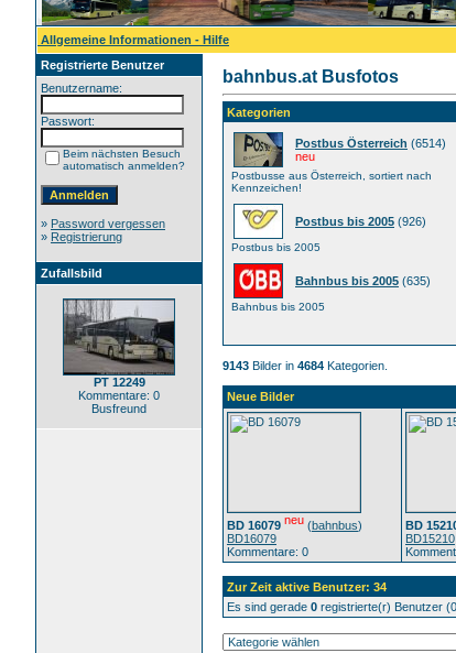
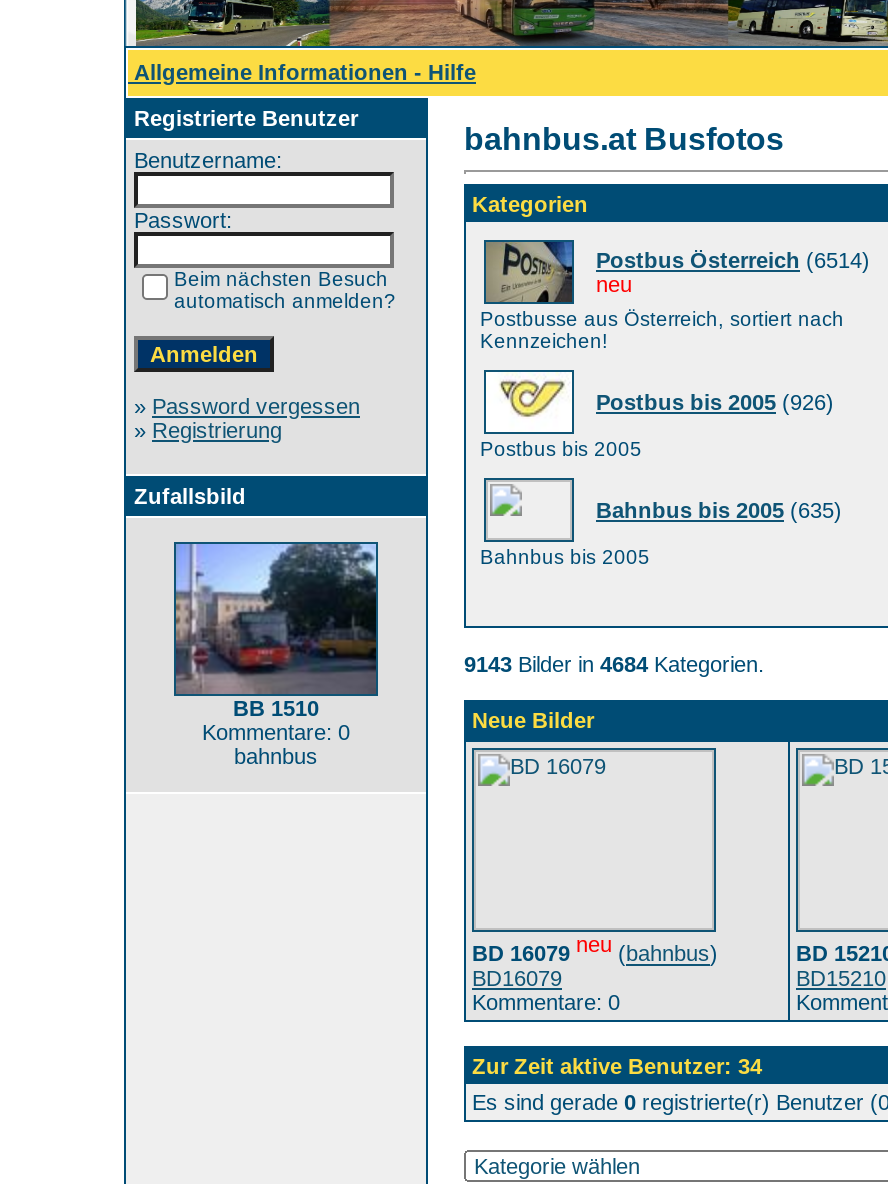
- [image]
+ [image]

- [image]
- PT 12249
+ [image]
+ BB 1510

- Busfreund
+ bahnbus
